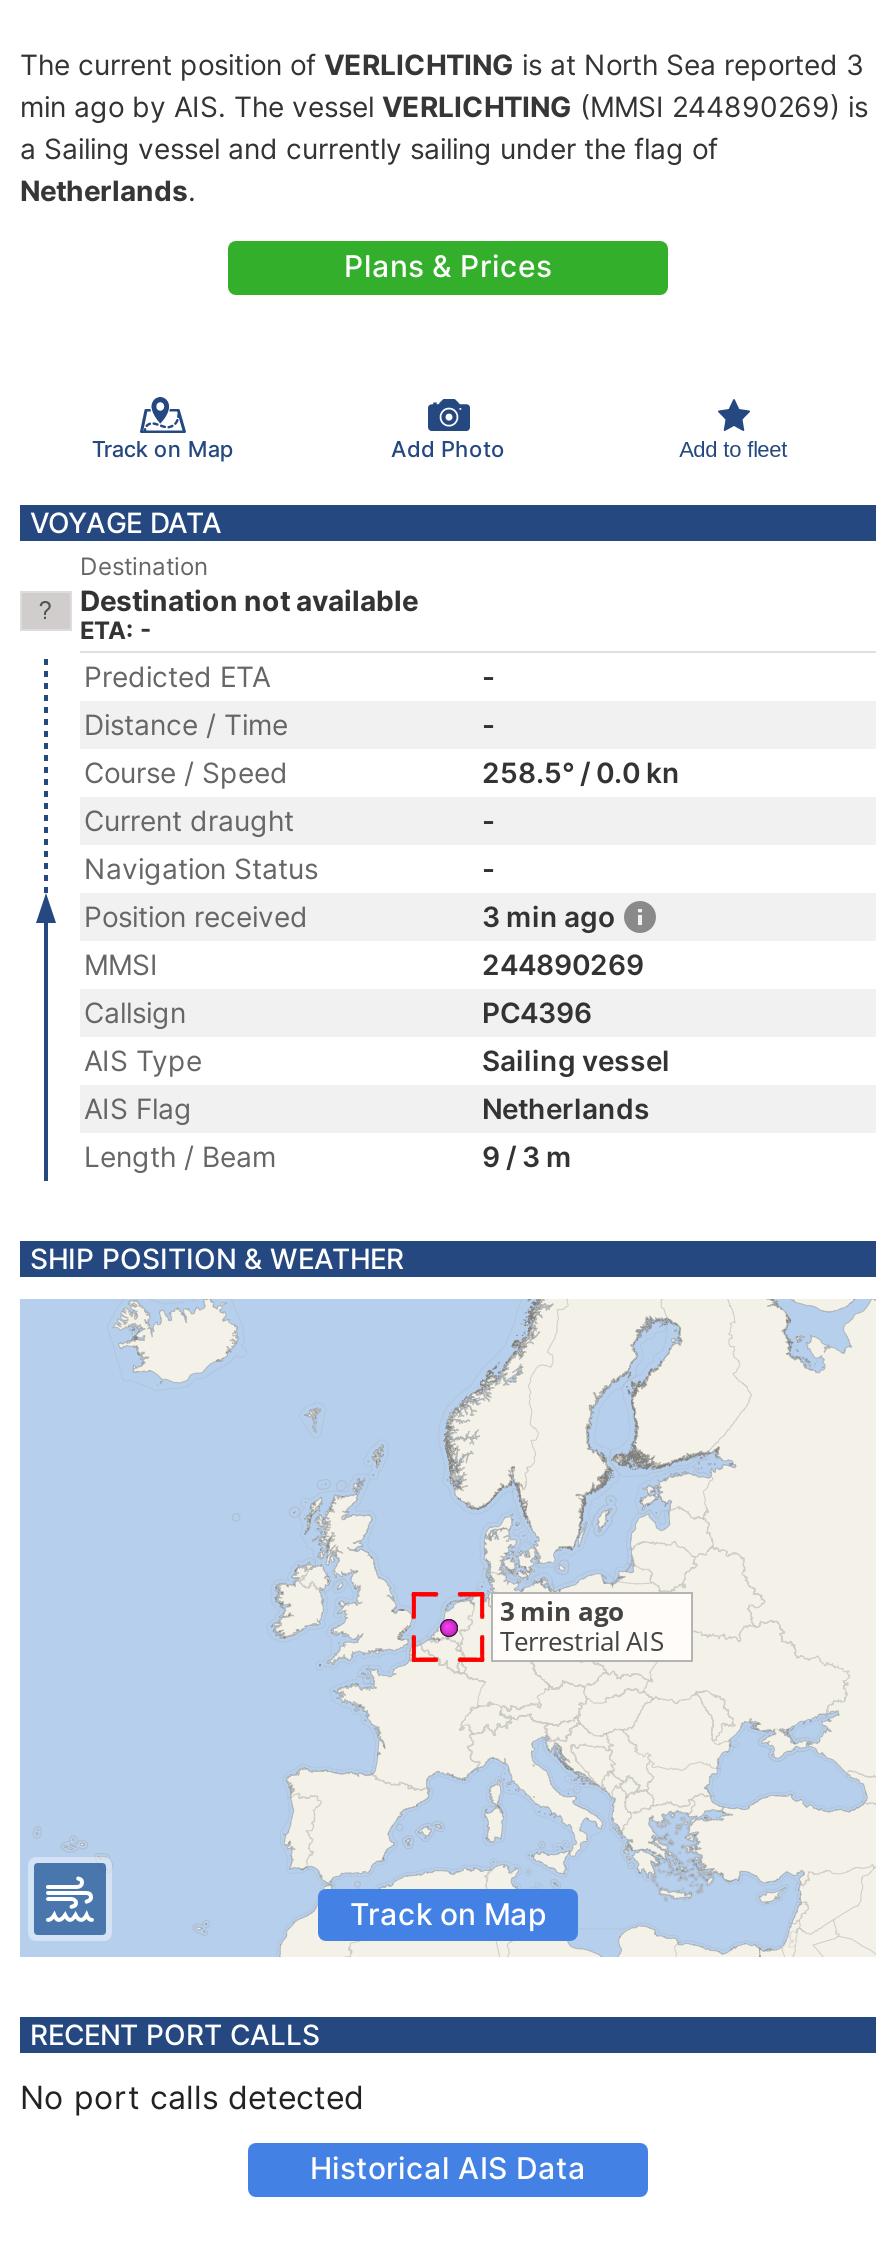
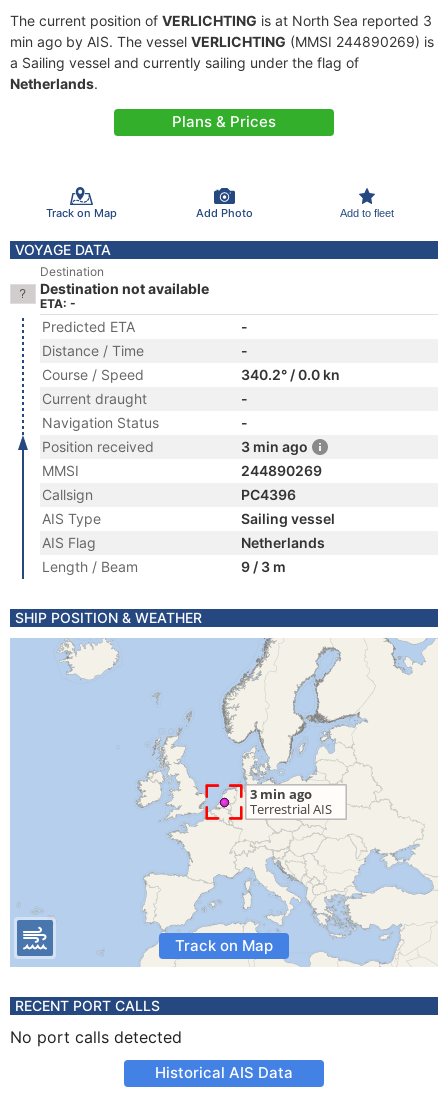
- 258.5° / 0.0 kn
+ 340.2° / 0.0 kn
